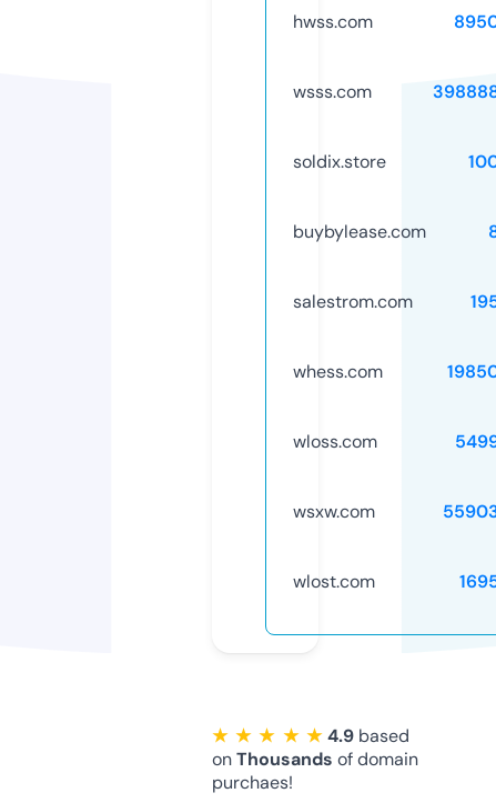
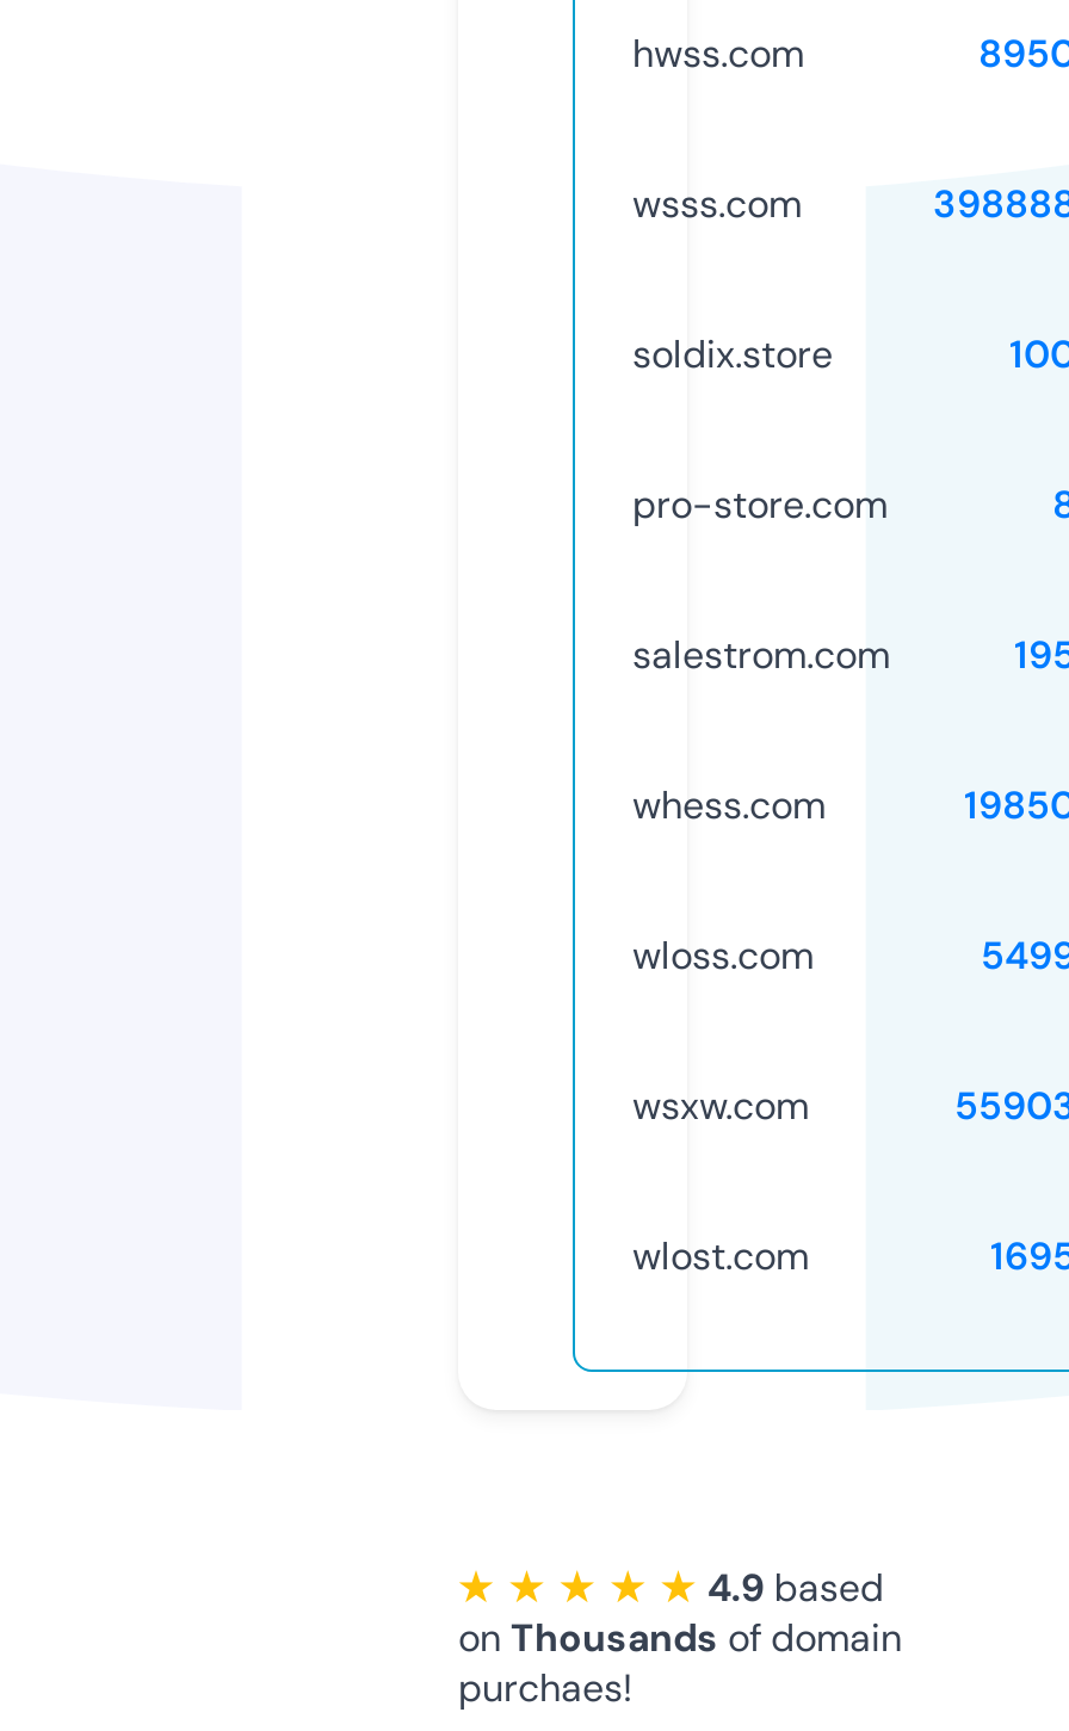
- buybylease.com
+ pro-store.com
